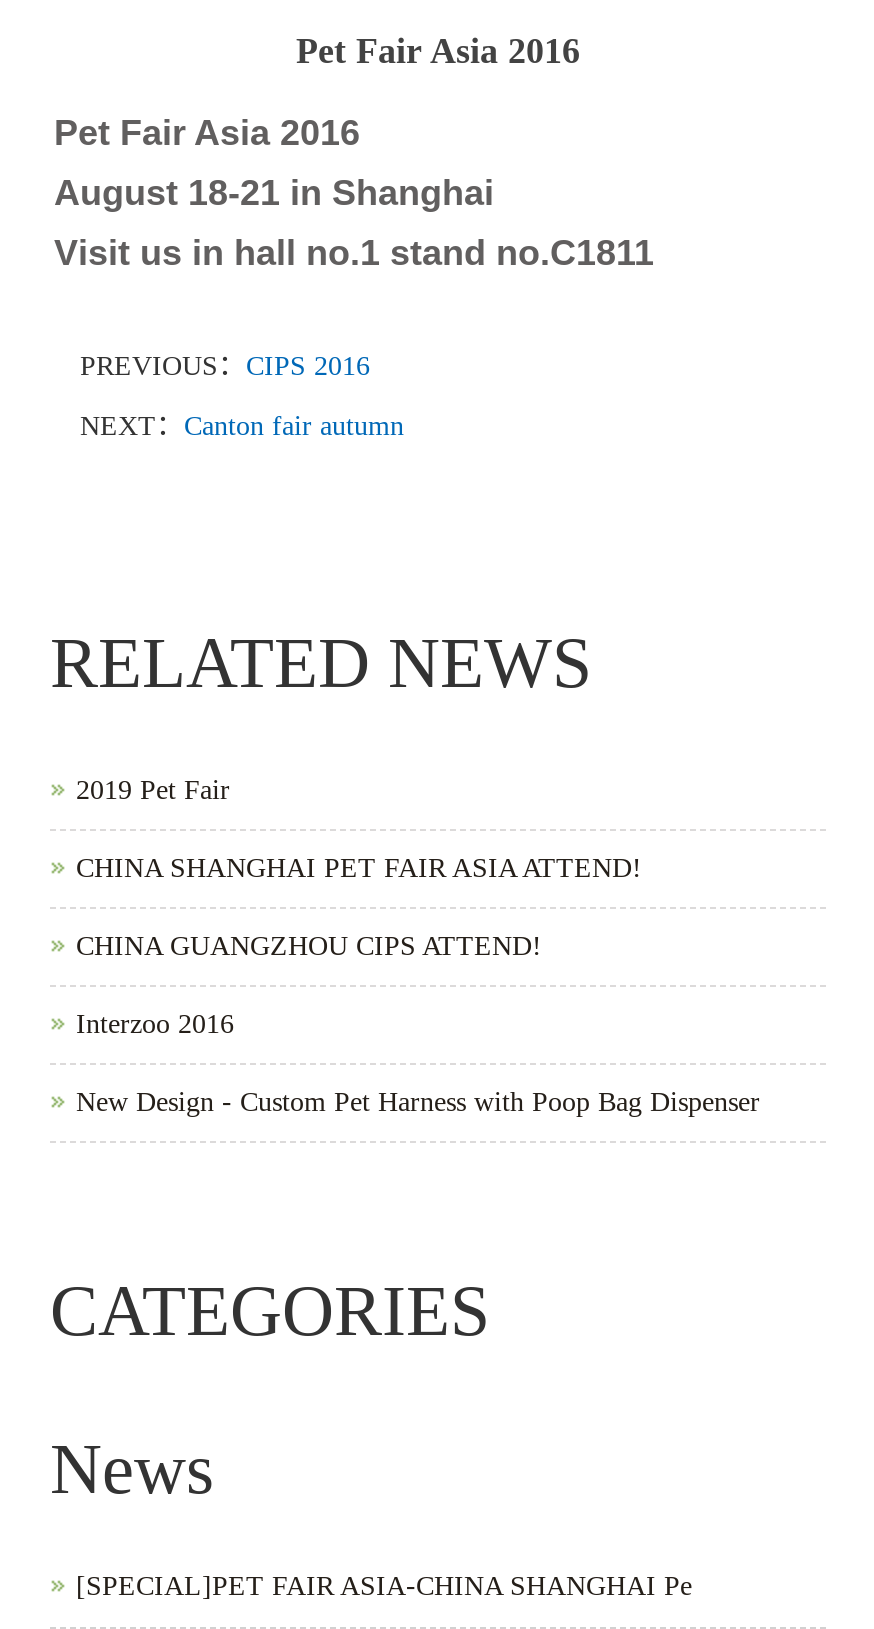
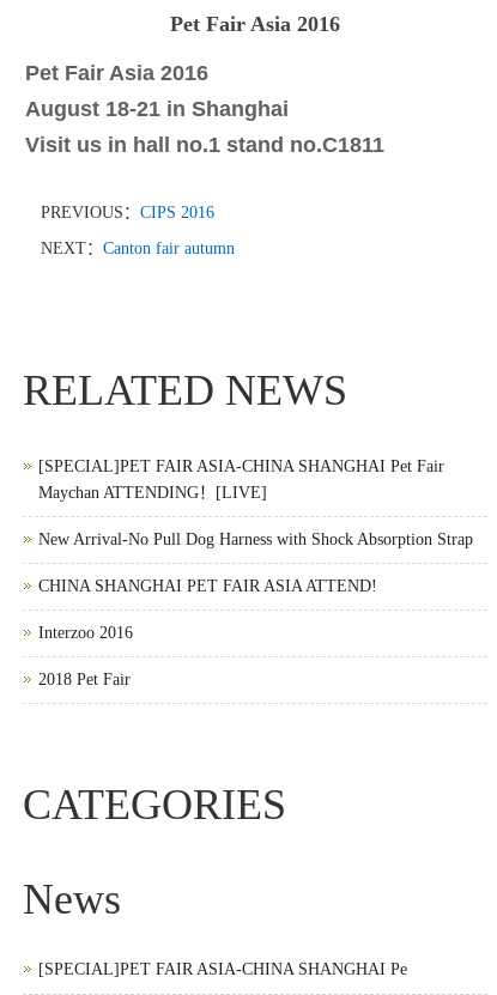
- 2019 Pet Fair
+ [SPECIAL]PET FAIR ASIA-CHINA SHANGHAI Pet Fair
+ Maychan ATTENDING！[LIVE]
+ New Arrival-No Pull Dog Harness with Shock Absorption Strap

moved down: CHINA SHANGHAI PET FAIR ASIA ATTEND!

- CHINA GUANGZHOU CIPS ATTEND!

- New Design - Custom Pet Harness with Poop Bag Dispenser
+ 2018 Pet Fair
